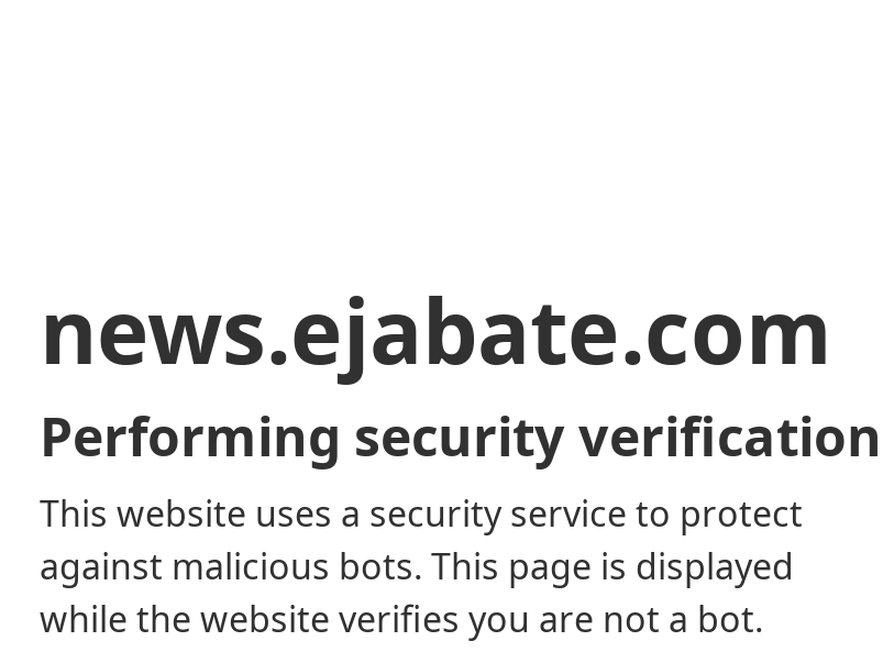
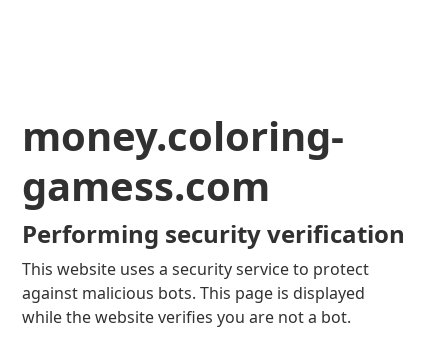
- news.ejabate.com
+ money.coloring-
+ gamess.com
